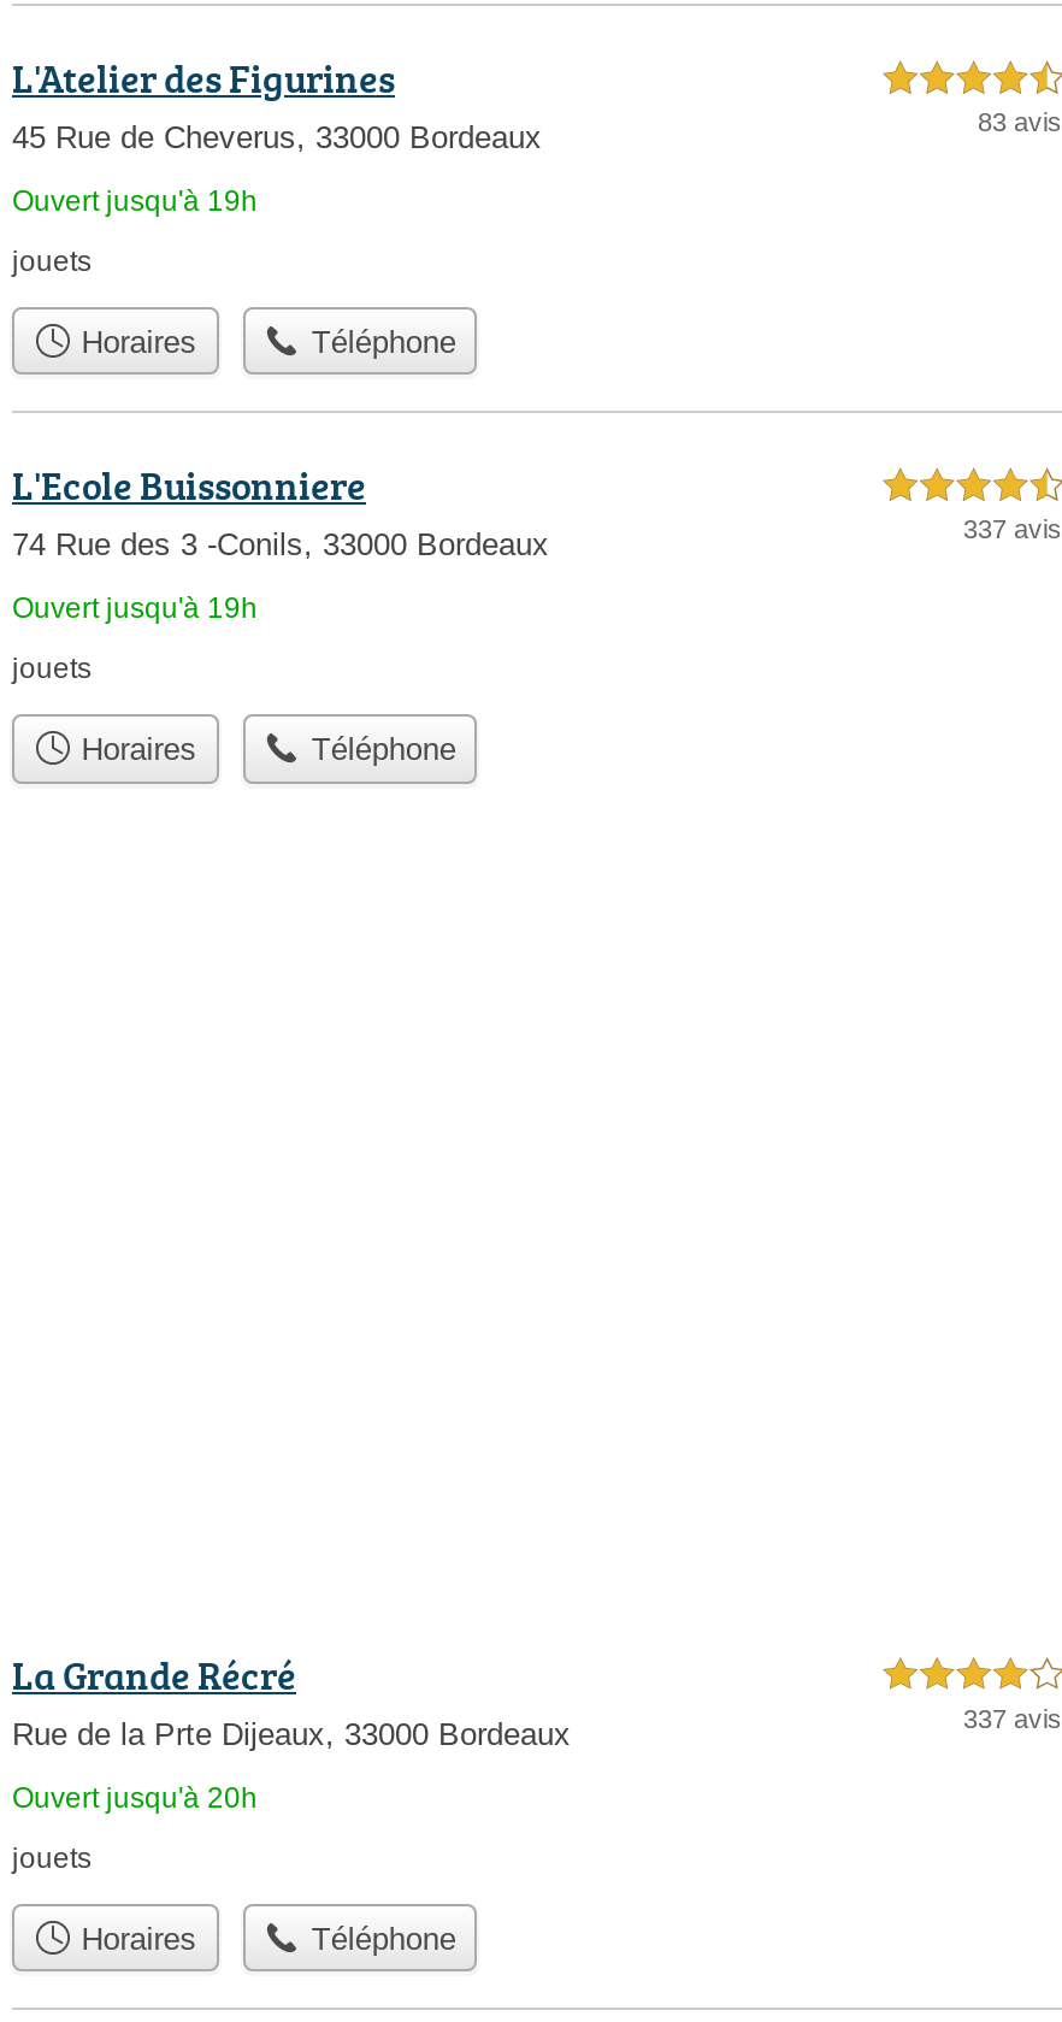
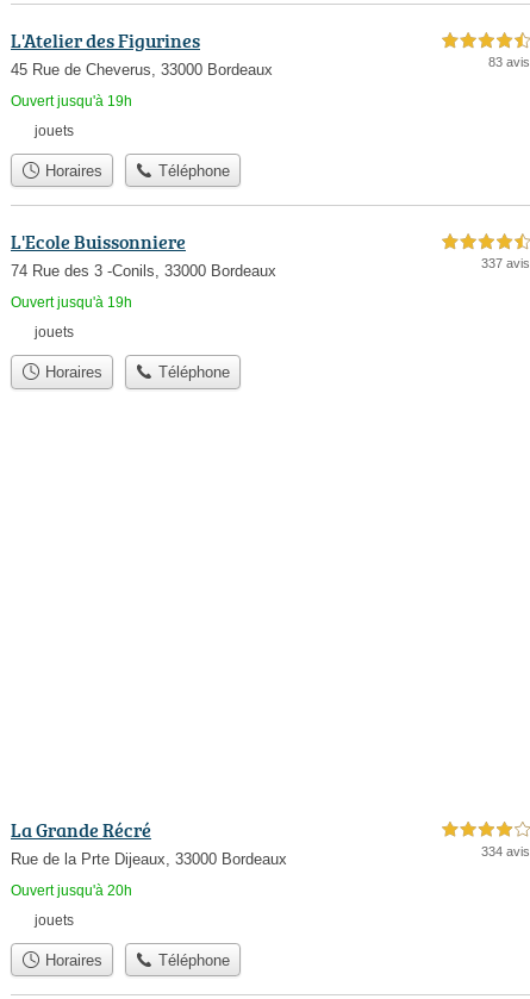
- 337 avis
+ 334 avis
